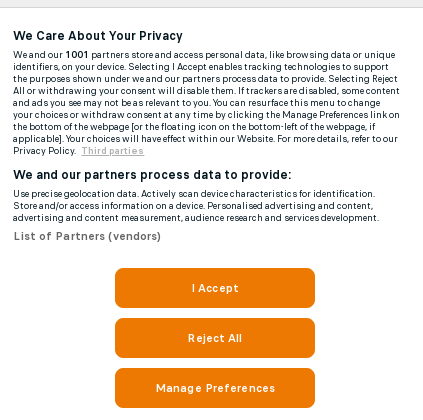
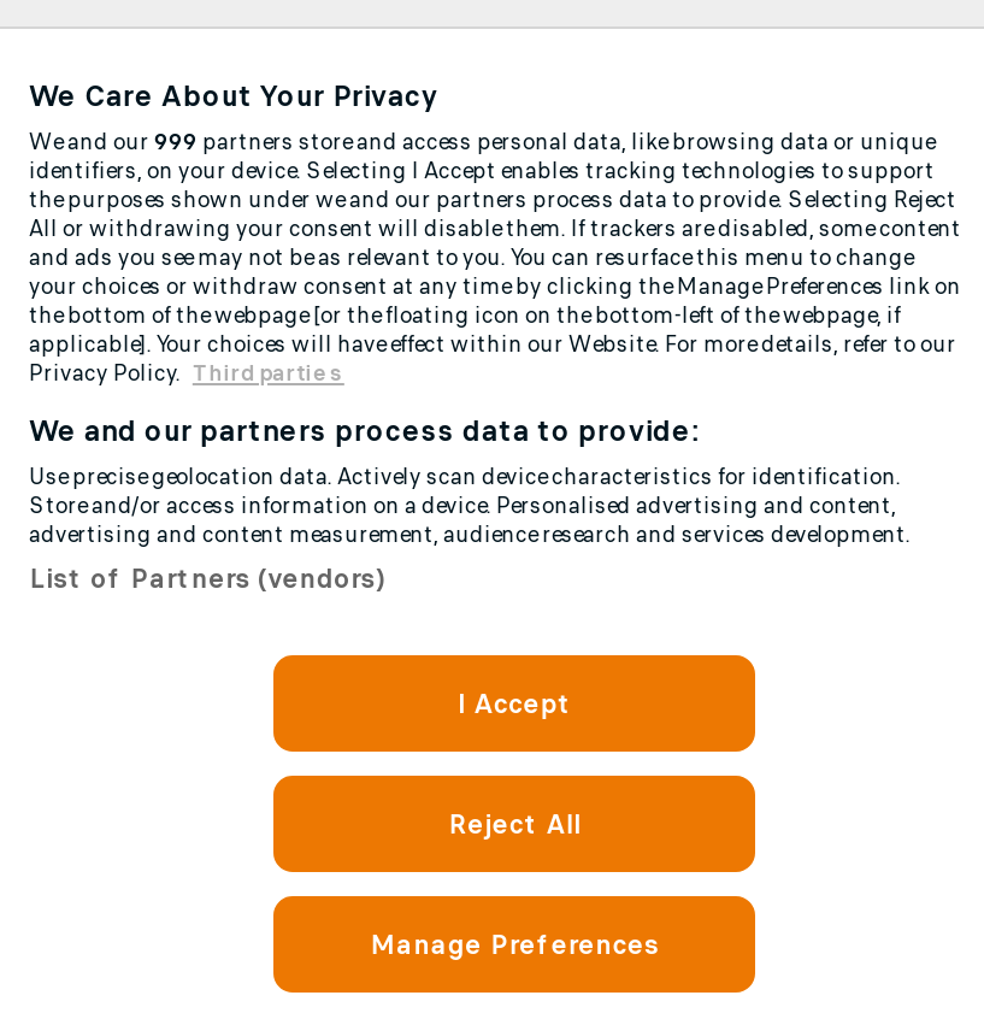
- We and our 1001 partners store and access personal data, like browsing data or unique
+ We and our 999 partners store and access personal data, like browsing data or unique
